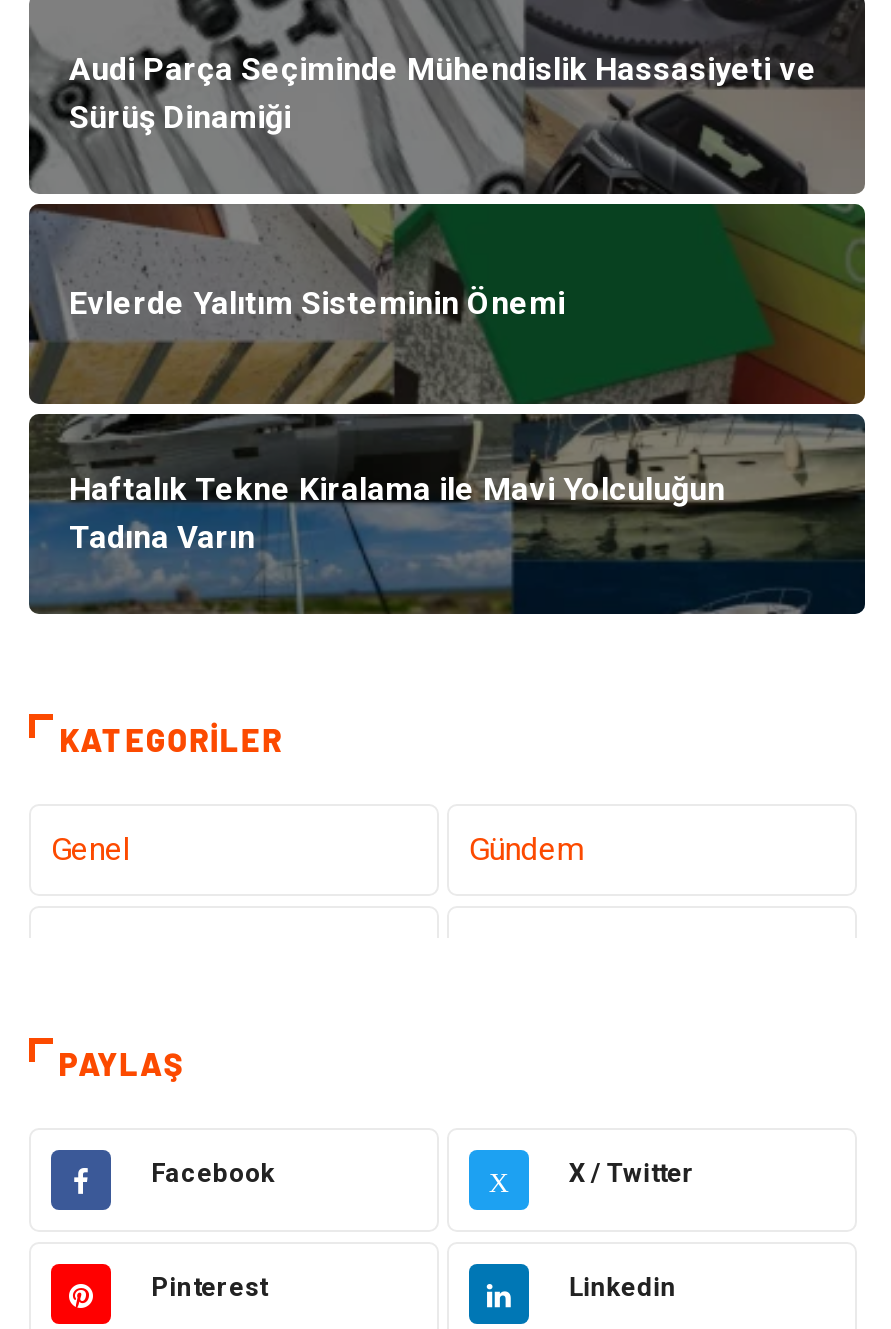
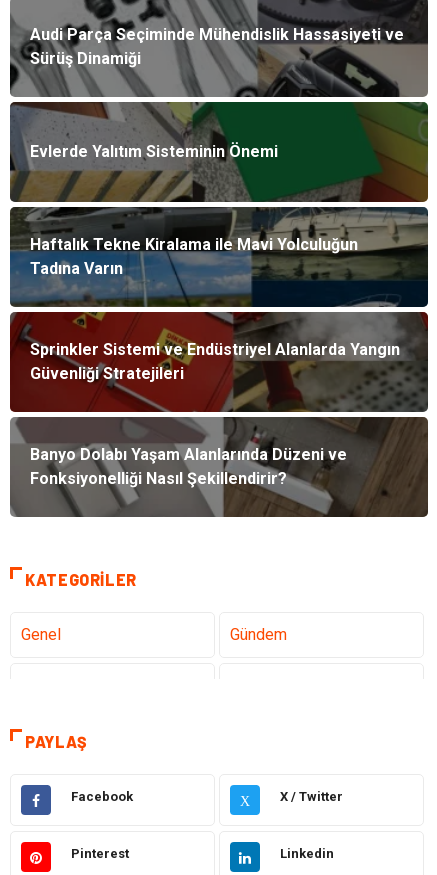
+ [image]
+ Sprinkler Sistemi ve Endüstriyel Alanlarda Yangın
+ Güvenliği Stratejileri

+ Banyo Dolabı Yaşam Alanlarında Düzeni ve
+ Fonksiyonelliği Nasıl Şekillendirir?
